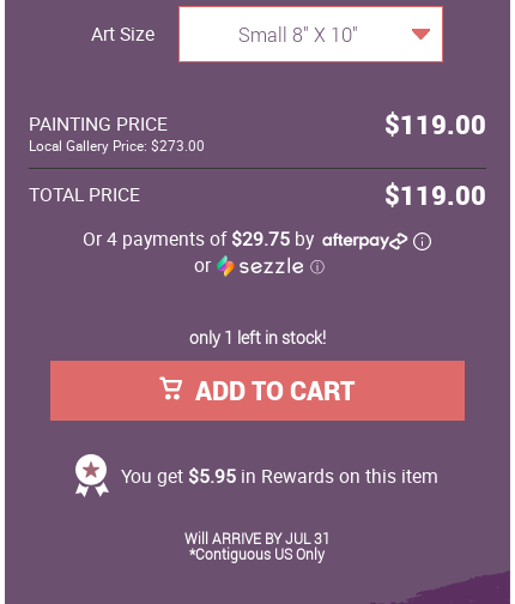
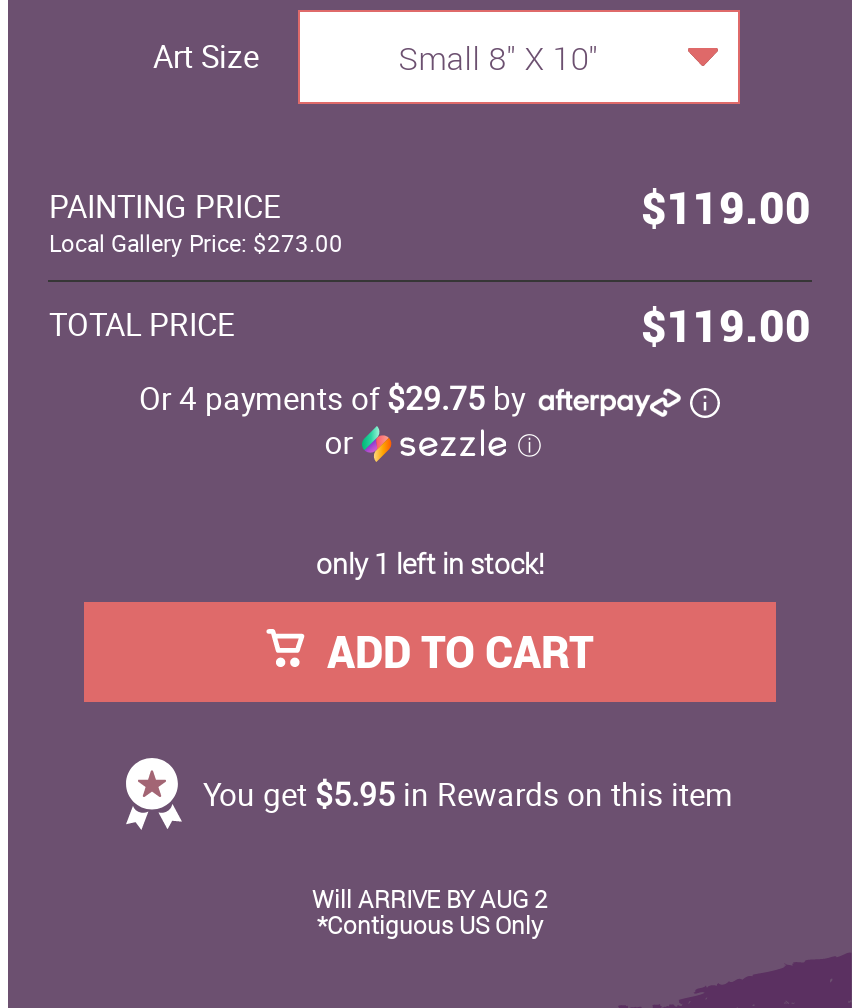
- Will ARRIVE BY JUL 31
+ Will ARRIVE BY AUG 2
